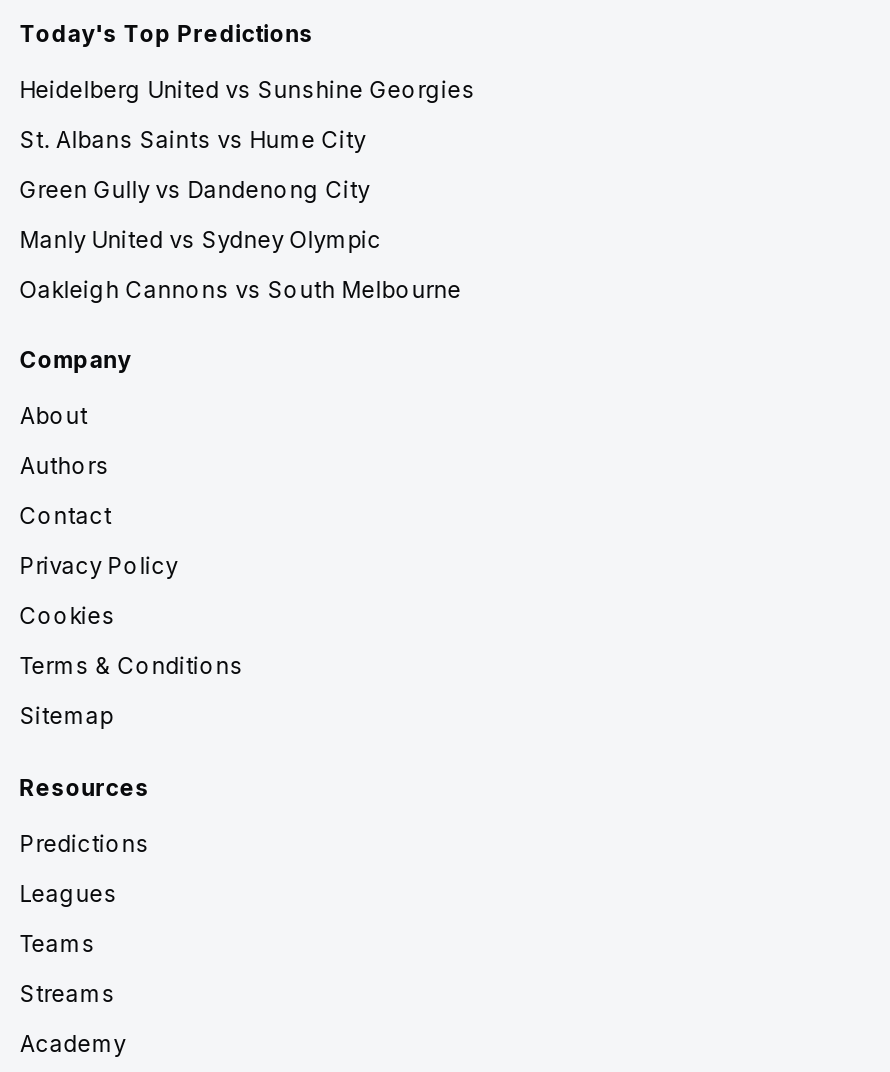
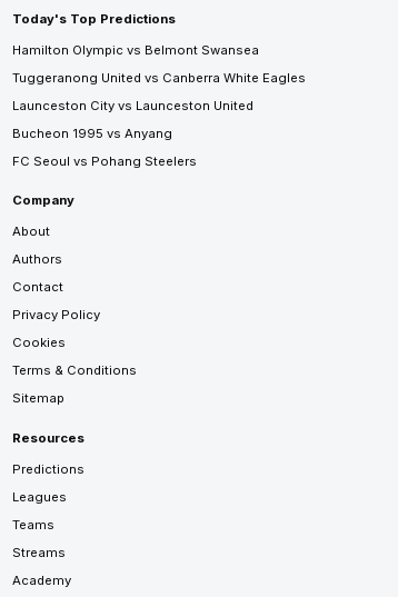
- Heidelberg United vs Sunshine Georgies
+ Hamilton Olympic vs Belmont Swansea

- St. Albans Saints vs Hume City
+ Tuggeranong United vs Canberra White Eagles

- Green Gully vs Dandenong City
+ Launceston City vs Launceston United

- Manly United vs Sydney Olympic
+ Bucheon 1995 vs Anyang

- Oakleigh Cannons vs South Melbourne
+ FC Seoul vs Pohang Steelers
